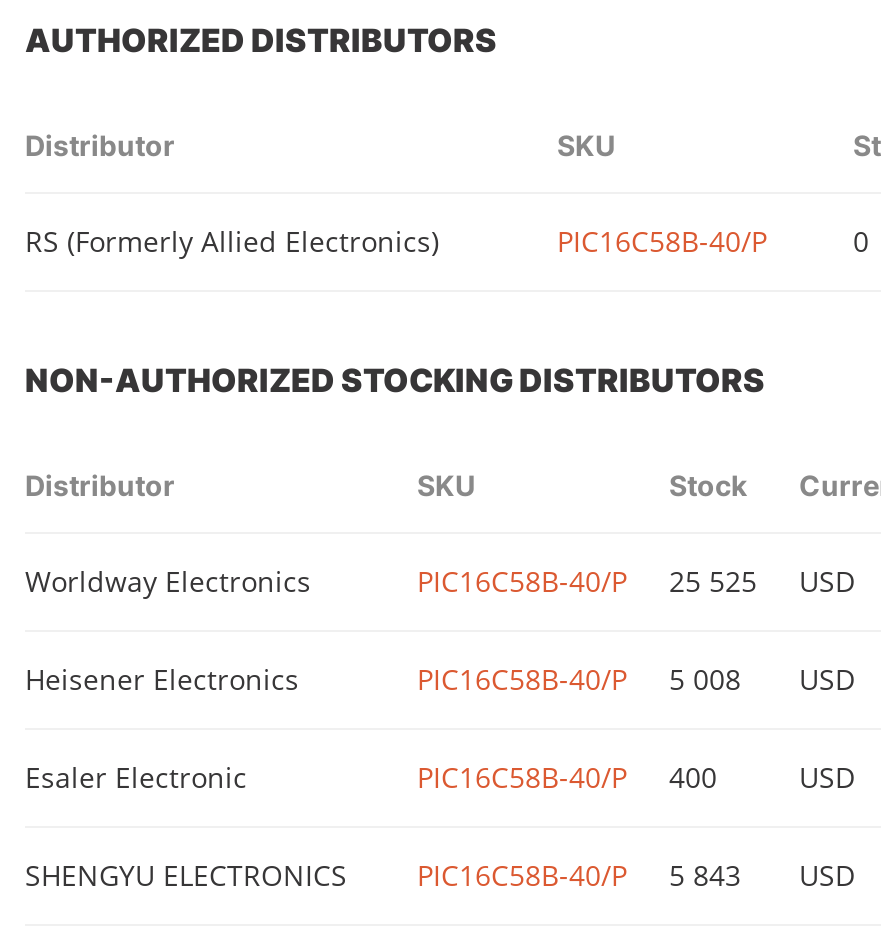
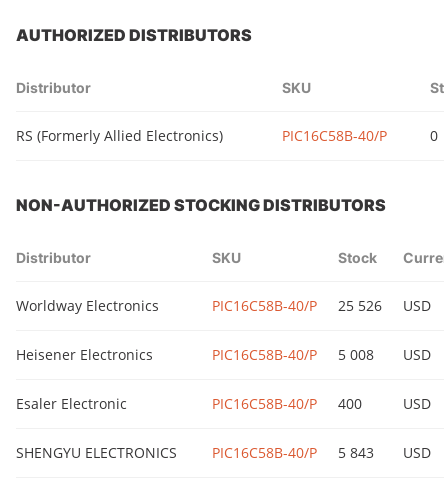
- PIC16C58B-40/P 25 525 USD
+ PIC16C58B-40/P 25 526 USD
